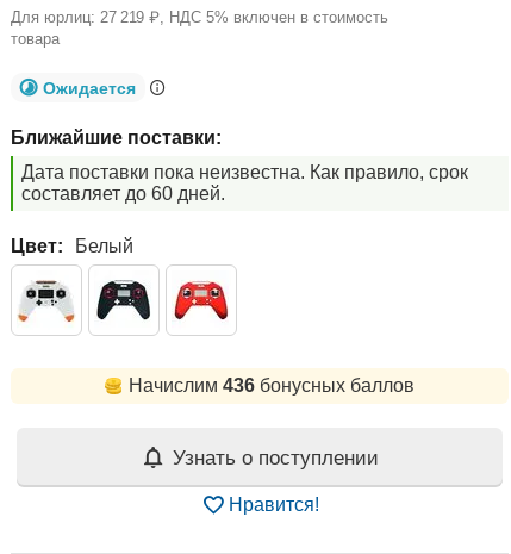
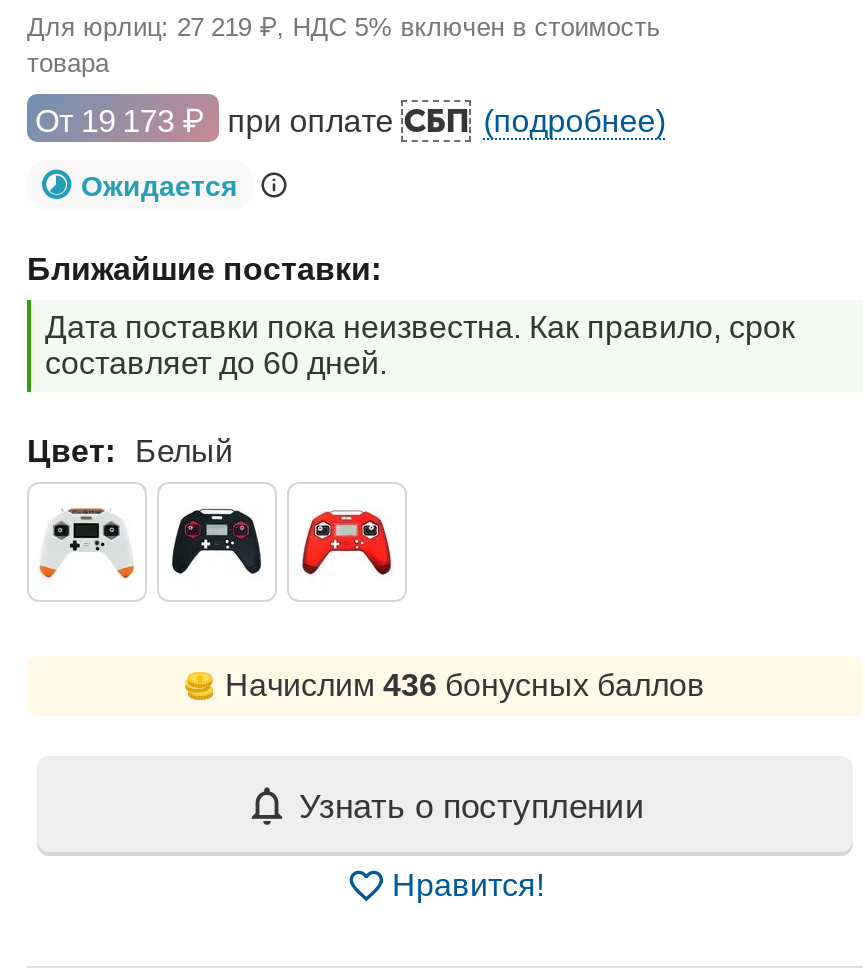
+ От 19 173 ₽
+ при оплате СБП (подробнее)
